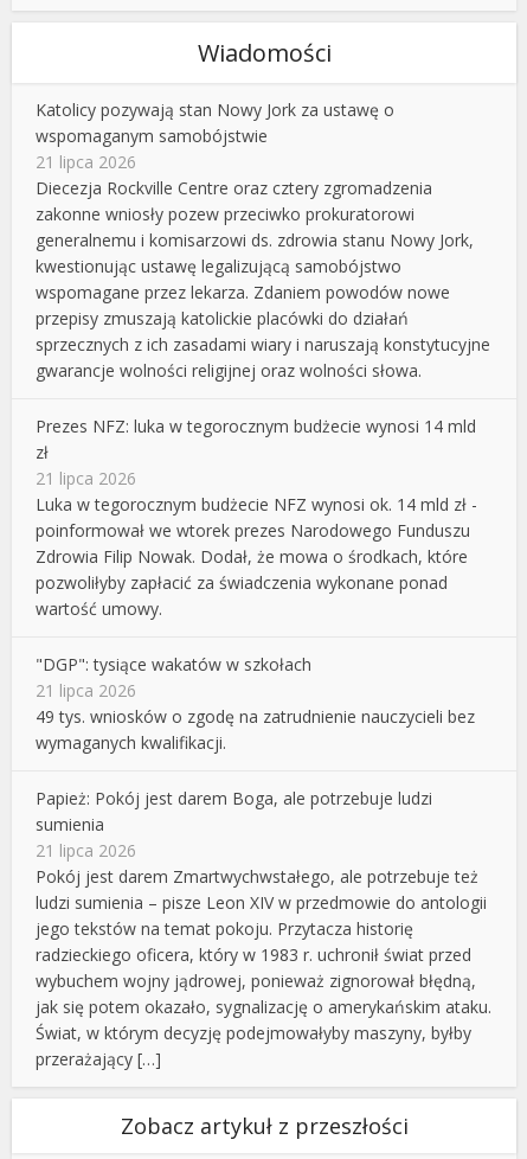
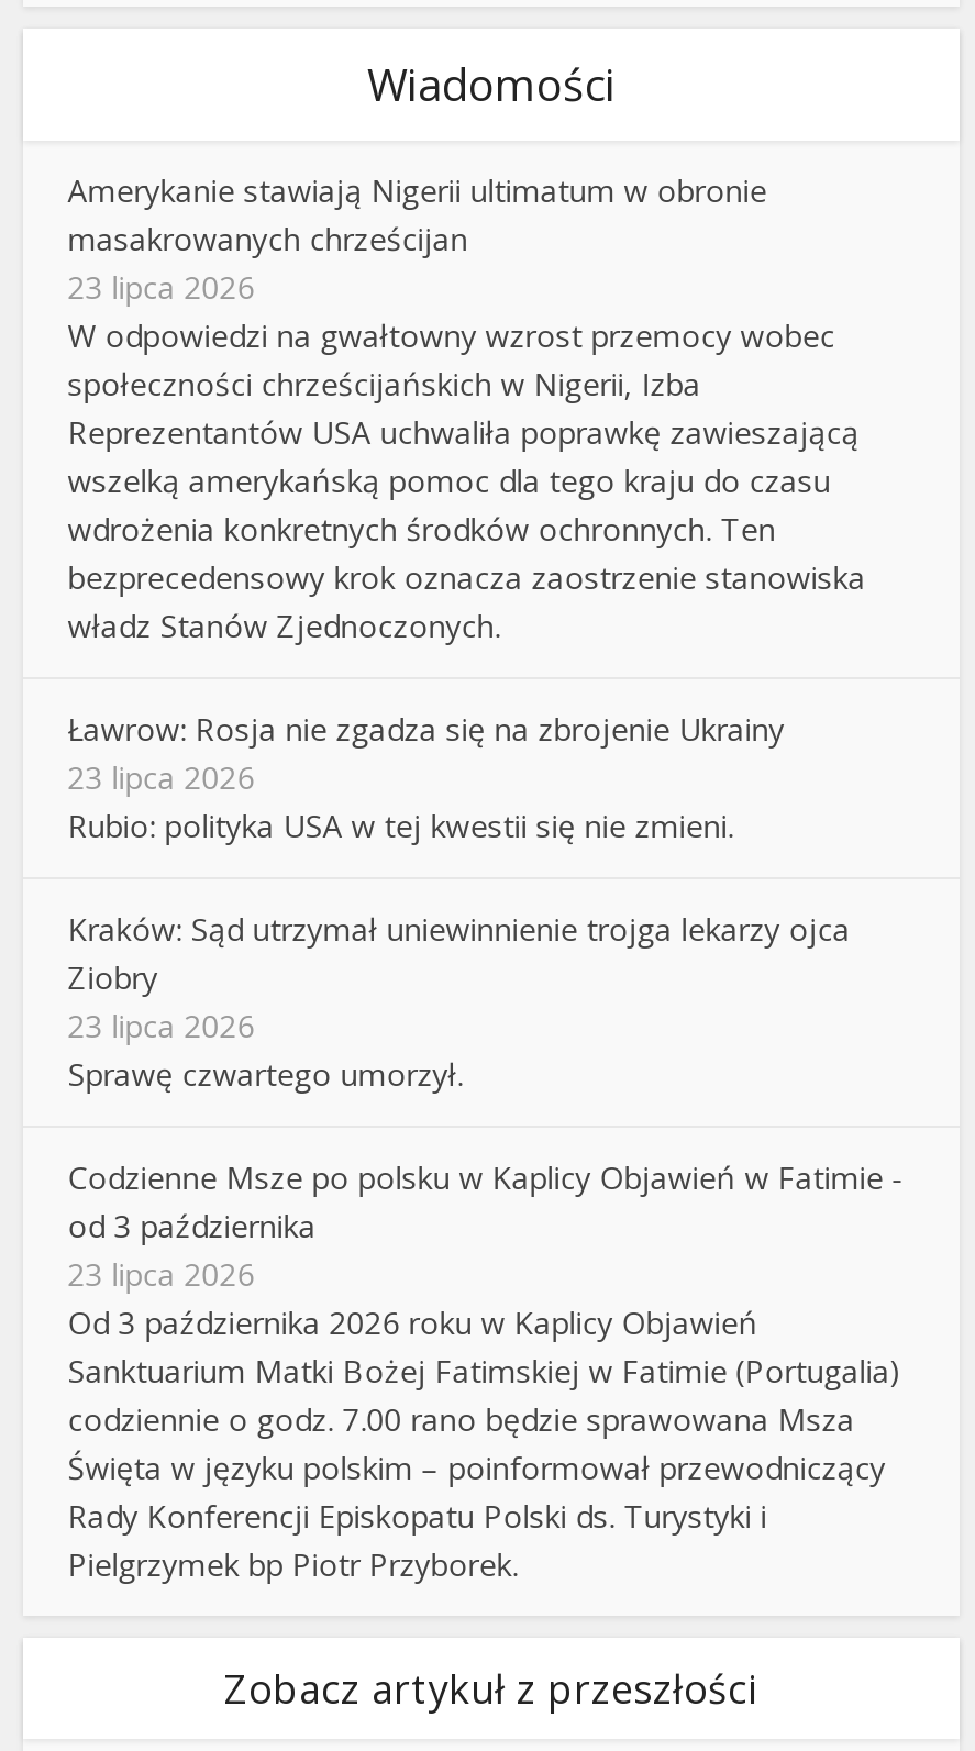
- Katolicy pozywają stan Nowy Jork za ustawę o
- wspomaganym samobójstwie
- 21 lipca 2026
- Diecezja Rockville Centre oraz cztery zgromadzenia
- zakonne wniosły pozew przeciwko prokuratorowi
- generalnemu i komisarzowi ds. zdrowia stanu Nowy Jork,
- kwestionując ustawę legalizującą samobójstwo
- wspomagane przez lekarza. Zdaniem powodów nowe
- przepisy zmuszają katolickie placówki do działań
- sprzecznych z ich zasadami wiary i naruszają konstytucyjne
- gwarancje wolności religijnej oraz wolności słowa.
+ Amerykanie stawiają Nigerii ultimatum w obronie
+ masakrowanych chrześcijan
+ 23 lipca 2026
+ W odpowiedzi na gwałtowny wzrost przemocy wobec
+ społeczności chrześcijańskich w Nigerii, Izba
+ Reprezentantów USA uchwaliła poprawkę zawieszającą
+ wszelką amerykańską pomoc dla tego kraju do czasu
+ wdrożenia konkretnych środków ochronnych. Ten
+ bezprecedensowy krok oznacza zaostrzenie stanowiska
+ władz Stanów Zjednoczonych.

- Prezes NFZ: luka w tegorocznym budżecie wynosi 14 mld
- zł
- 21 lipca 2026
- Luka w tegorocznym budżecie NFZ wynosi ok. 14 mld zł -
- poinformował we wtorek prezes Narodowego Funduszu
- Zdrowia Filip Nowak. Dodał, że mowa o środkach, które
- pozwoliłyby zapłacić za świadczenia wykonane ponad
- wartość umowy.
+ Ławrow: Rosja nie zgadza się na zbrojenie Ukrainy
+ 23 lipca 2026
+ Rubio: polityka USA w tej kwestii się nie zmieni.

- "DGP": tysiące wakatów w szkołach
- 21 lipca 2026
- 49 tys. wniosków o zgodę na zatrudnienie nauczycieli bez
- wymaganych kwalifikacji.
+ Kraków: Sąd utrzymał uniewinnienie trojga lekarzy ojca
+ Ziobry
+ 23 lipca 2026
+ Sprawę czwartego umorzył.

- Papież: Pokój jest darem Boga, ale potrzebuje ludzi
- sumienia
- 21 lipca 2026
- Pokój jest darem Zmartwychwstałego, ale potrzebuje też
- ludzi sumienia – pisze Leon XIV w przedmowie do antologii
- jego tekstów na temat pokoju. Przytacza historię
- radzieckiego oficera, który w 1983 r. uchronił świat przed
- wybuchem wojny jądrowej, ponieważ zignorował błędną,
- jak się potem okazało, sygnalizację o amerykańskim ataku.
- Świat, w którym decyzję podejmowałyby maszyny, byłby
- przerażający […]
+ Codzienne Msze po polsku w Kaplicy Objawień w Fatimie -
+ od 3 października
+ 23 lipca 2026
+ Od 3 października 2026 roku w Kaplicy Objawień
+ Sanktuarium Matki Bożej Fatimskiej w Fatimie (Portugalia)
+ codziennie o godz. 7.00 rano będzie sprawowana Msza
+ Święta w języku polskim – poinformował przewodniczący
+ Rady Konferencji Episkopatu Polski ds. Turystyki i
+ Pielgrzymek bp Piotr Przyborek.
